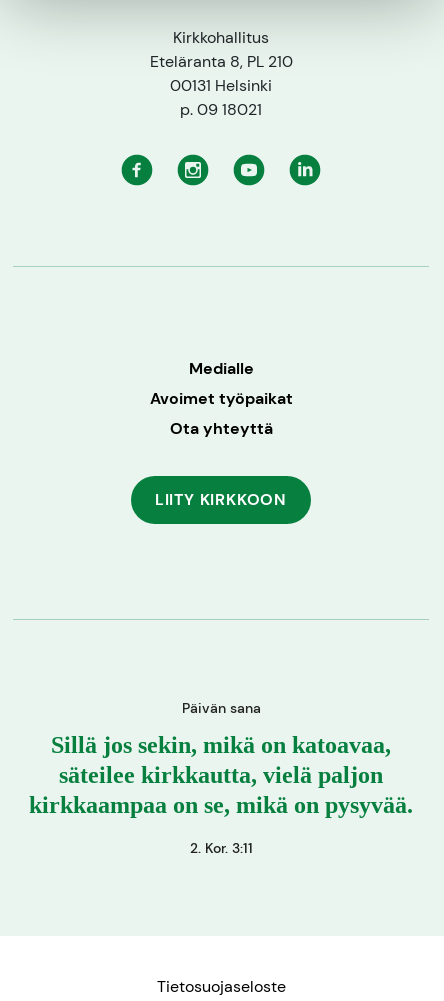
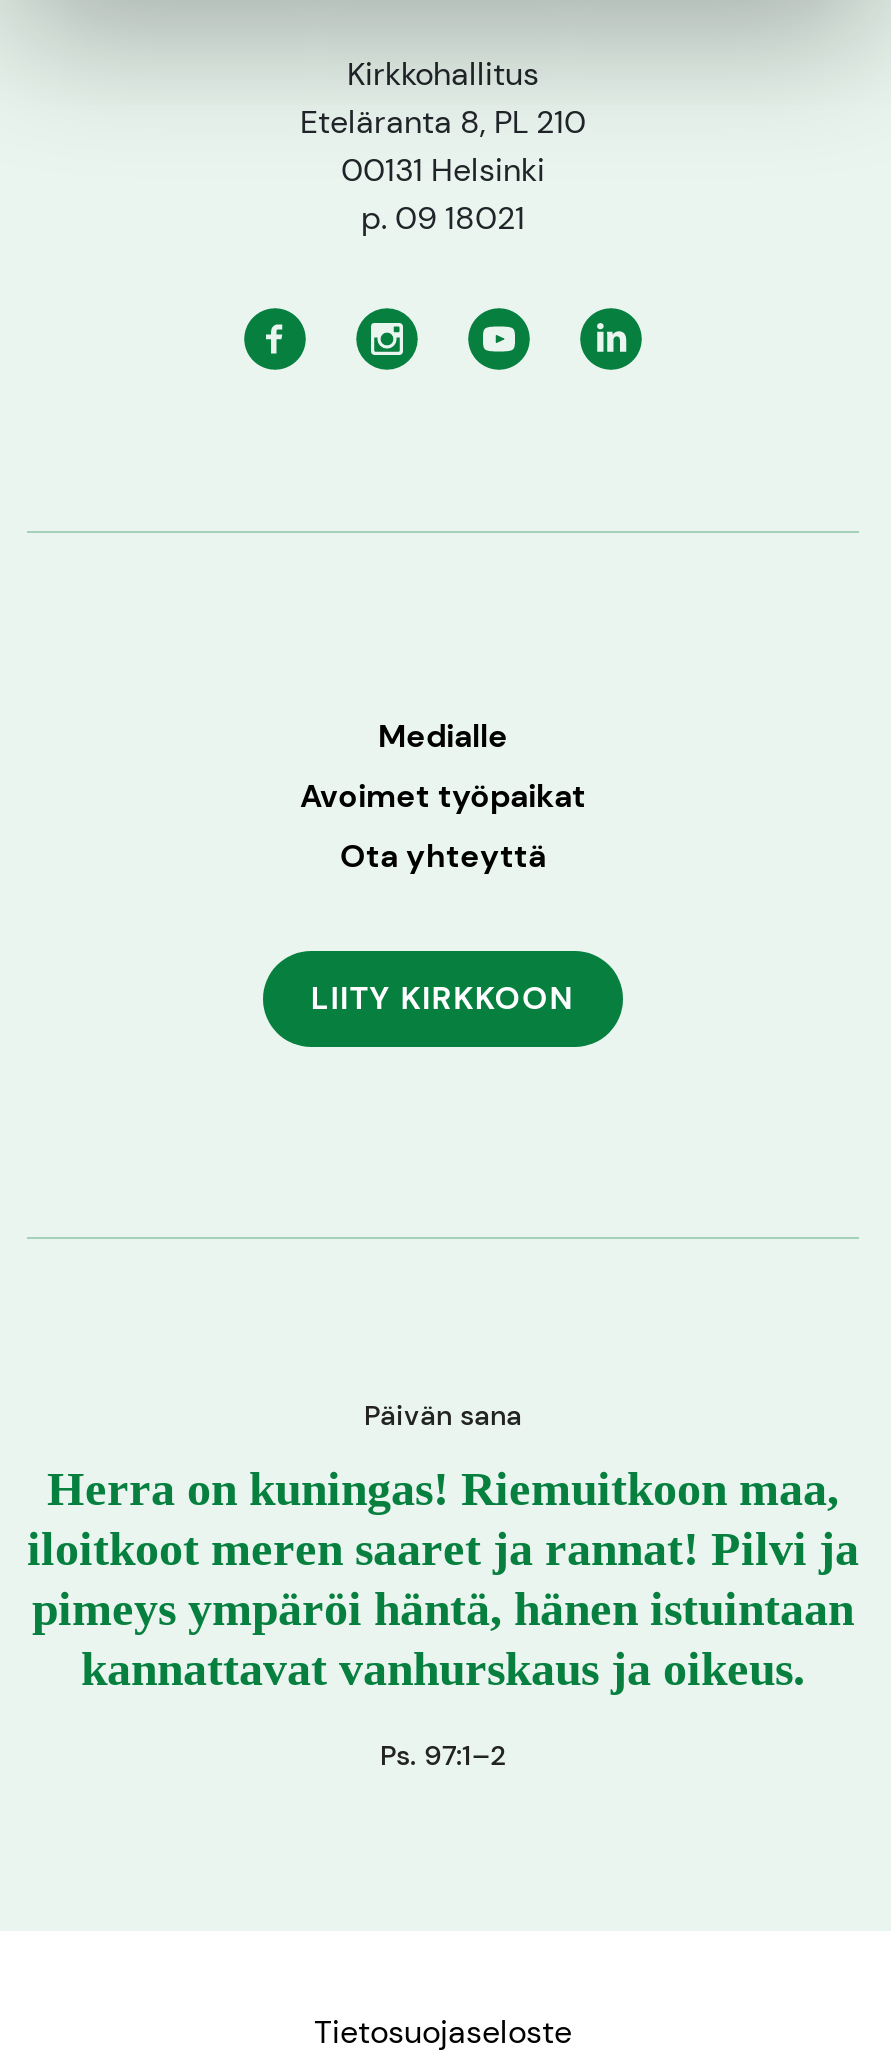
- Sillä jos sekin, mikä on katoavaa,
- säteilee kirkkautta, vielä paljon
- kirkkaampaa on se, mikä on pysyvää.
+ Herra on kuningas! Riemuitkoon maa,
+ iloitkoot meren saaret ja rannat! Pilvi ja
+ pimeys ympäröi häntä, hänen istuintaan
+ kannattavat vanhurskaus ja oikeus.

- 2. Kor. 3:11
+ Ps. 97:1–2
